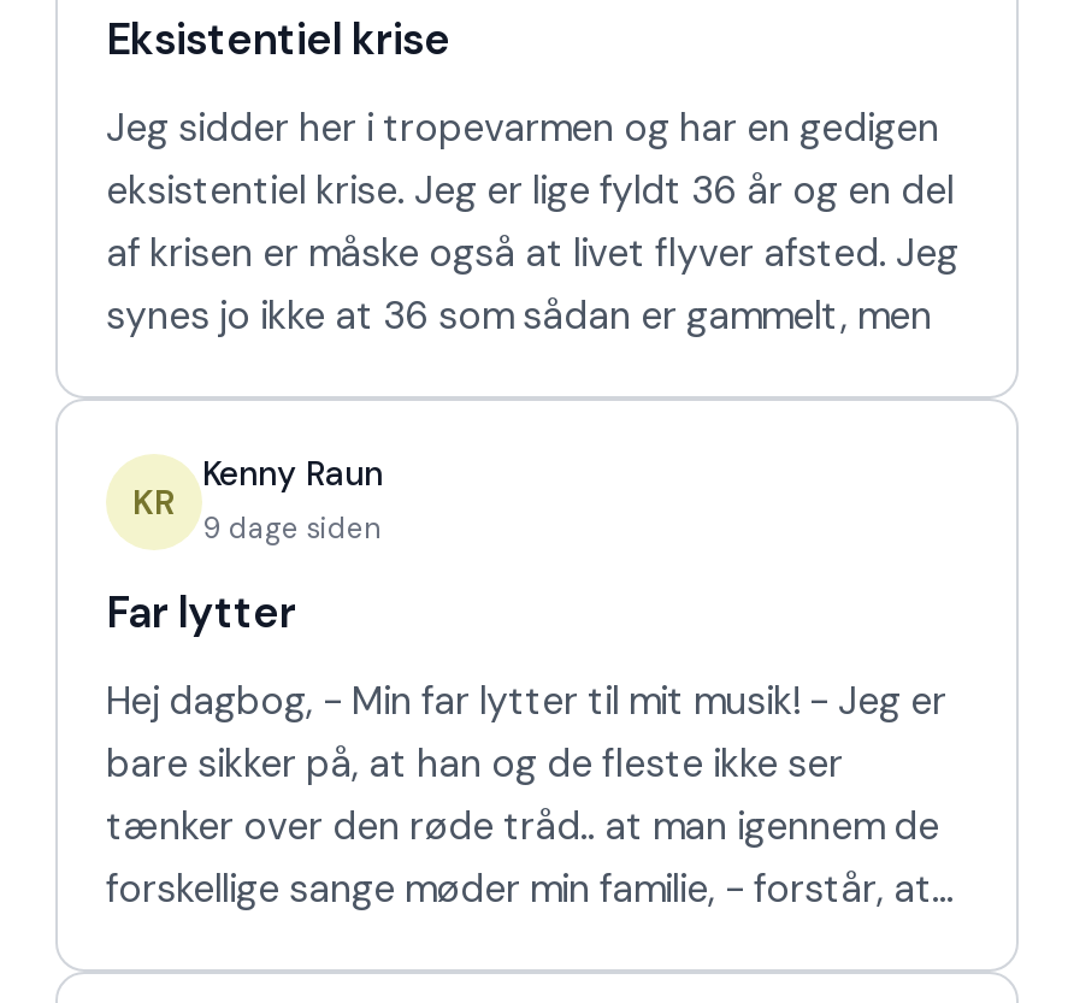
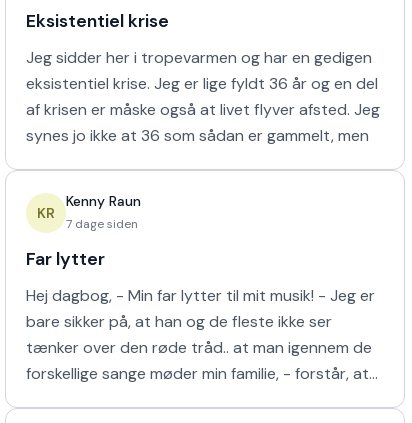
- 9 dage siden
+ 7 dage siden
